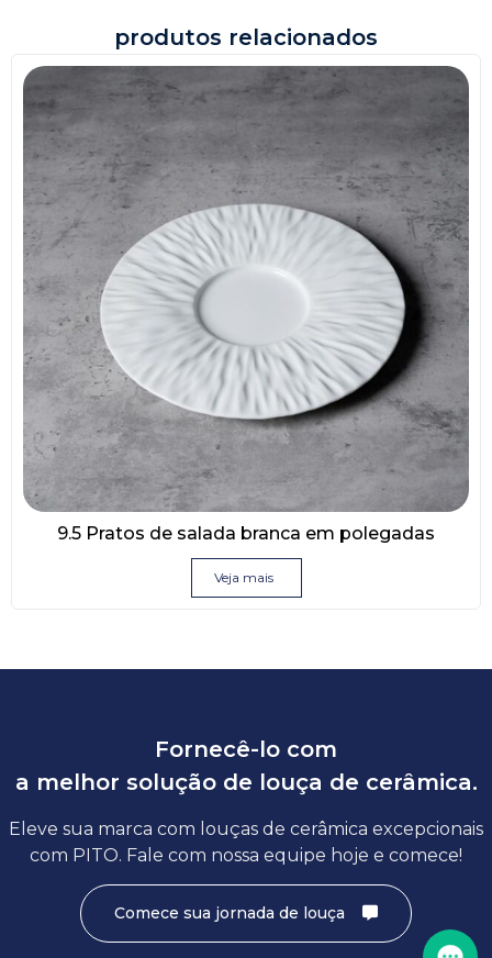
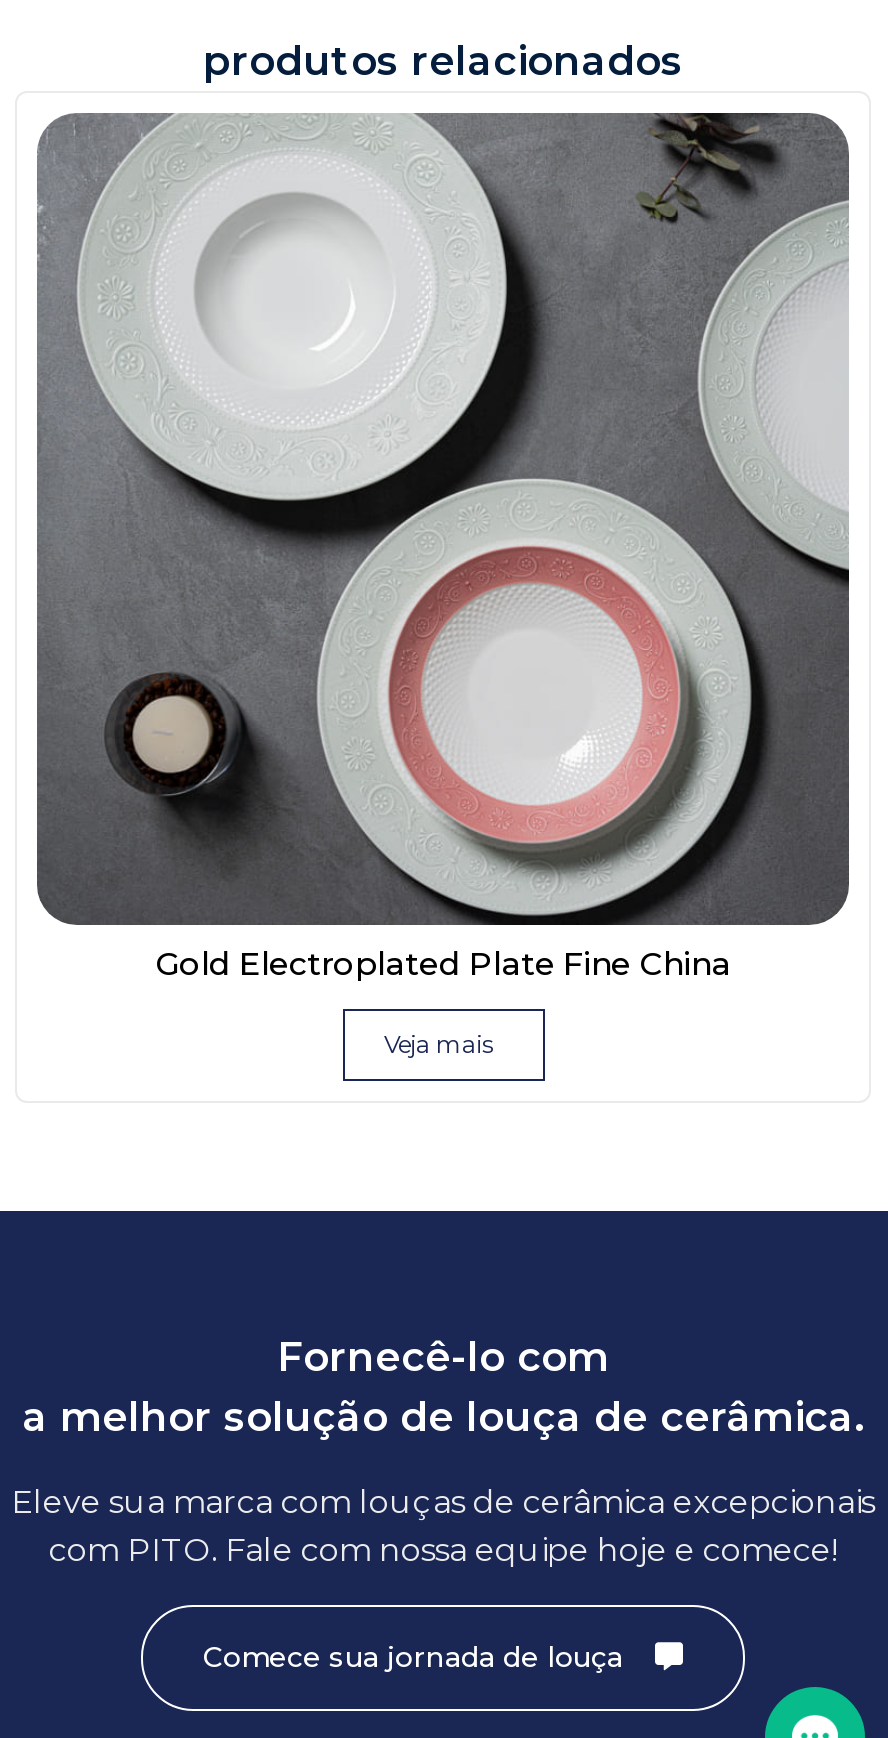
- [image]
- 9.5 Pratos de salada branca em polegadas
+ [image]
+ Gold Electroplated Plate Fine China
